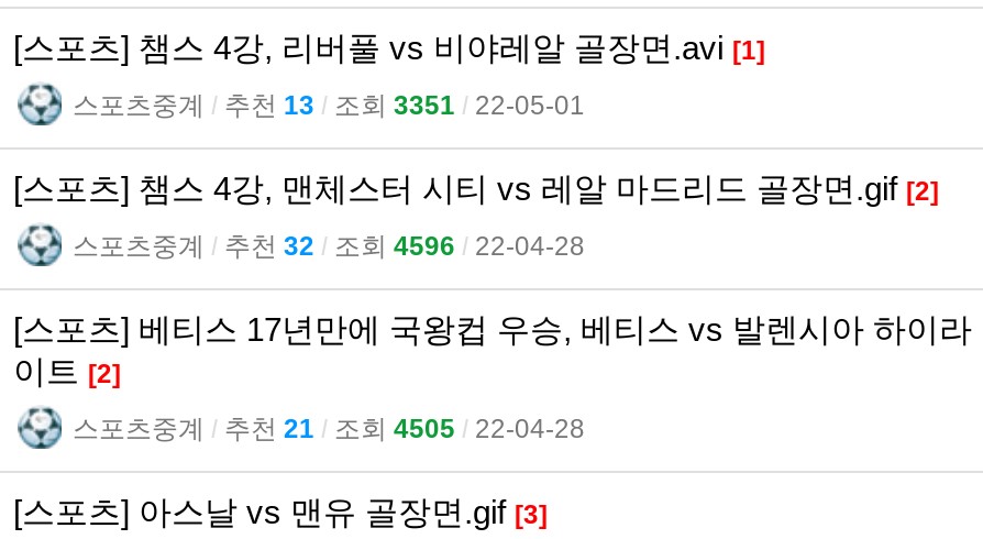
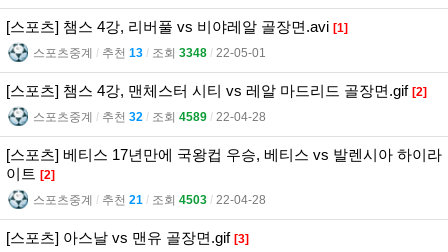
- 스포츠중계 l 추천 13 l 조회 3351 l 22-05-01
+ 스포츠중계 l 추천 13 l 조회 3348 l 22-05-01

- 스포츠중계 l 추천 32 l 조회 4596 l 22-04-28
+ 스포츠중계 l 추천 32 l 조회 4589 l 22-04-28

- 스포츠중계 l 추천 21 l 조회 4505 l 22-04-28
+ 스포츠중계 l 추천 21 l 조회 4503 l 22-04-28
